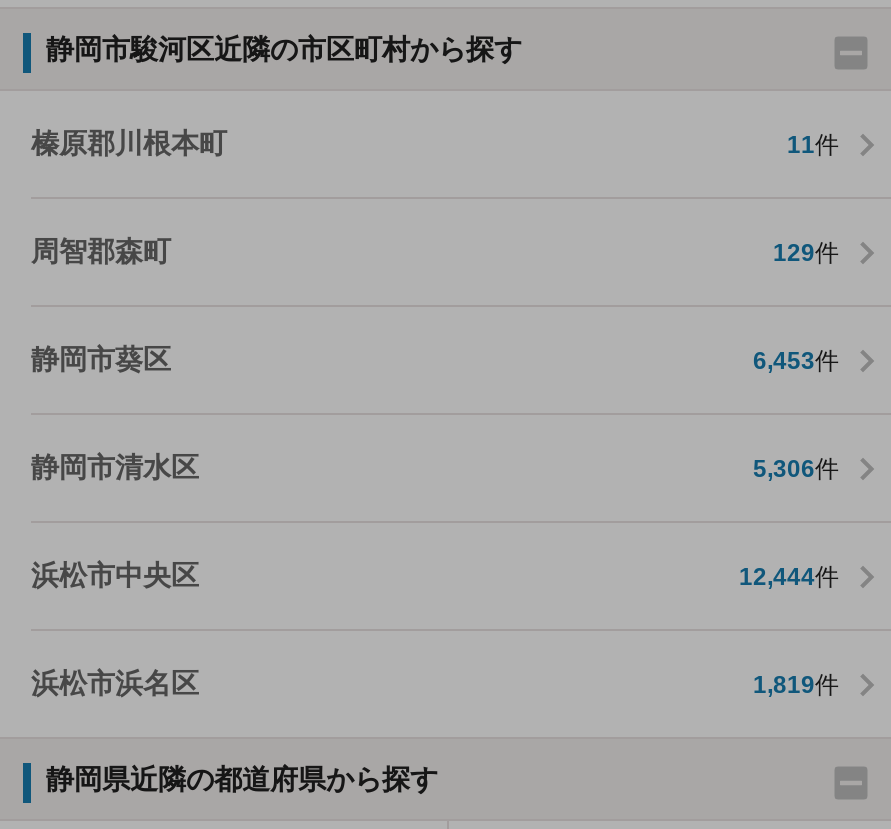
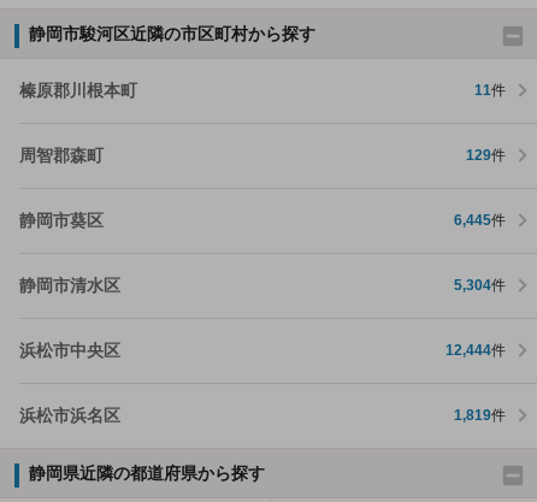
- 6,453件
+ 6,445件

- 5,306件
+ 5,304件
